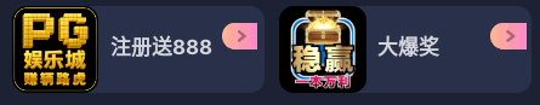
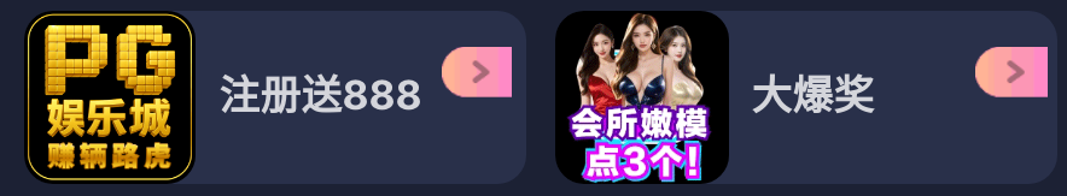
- [image]
+ [image]
